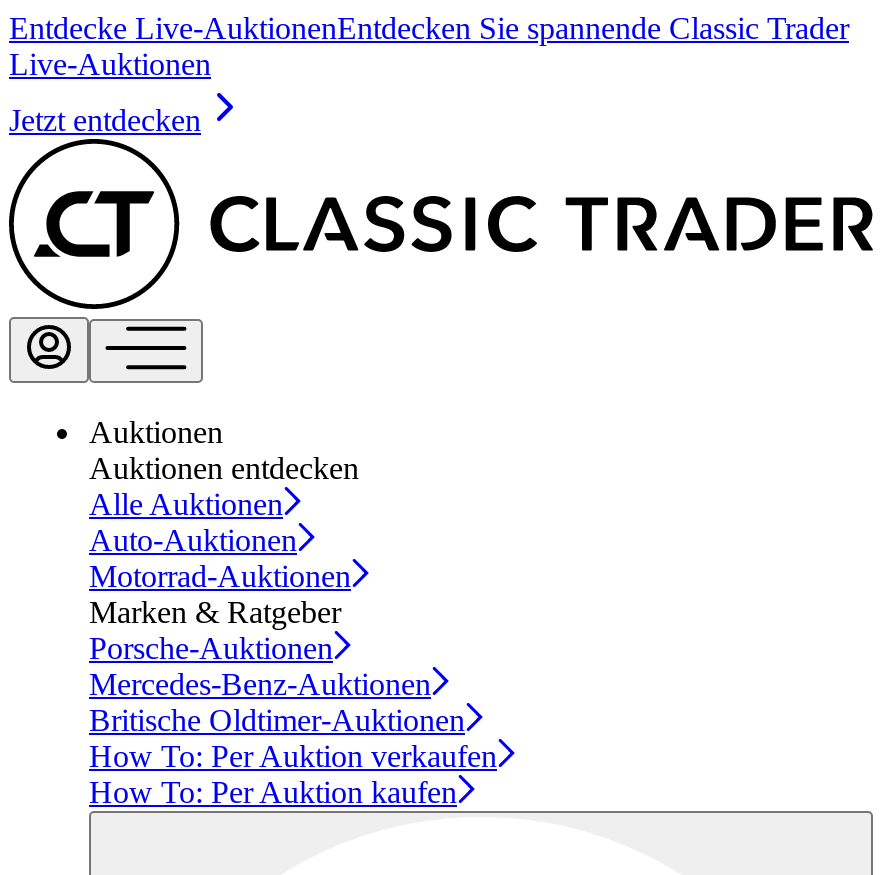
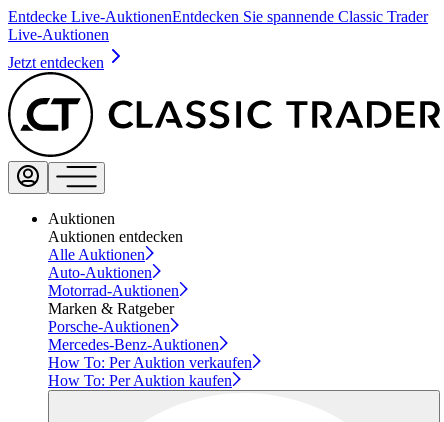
- Britische Oldtimer-Auktionen
